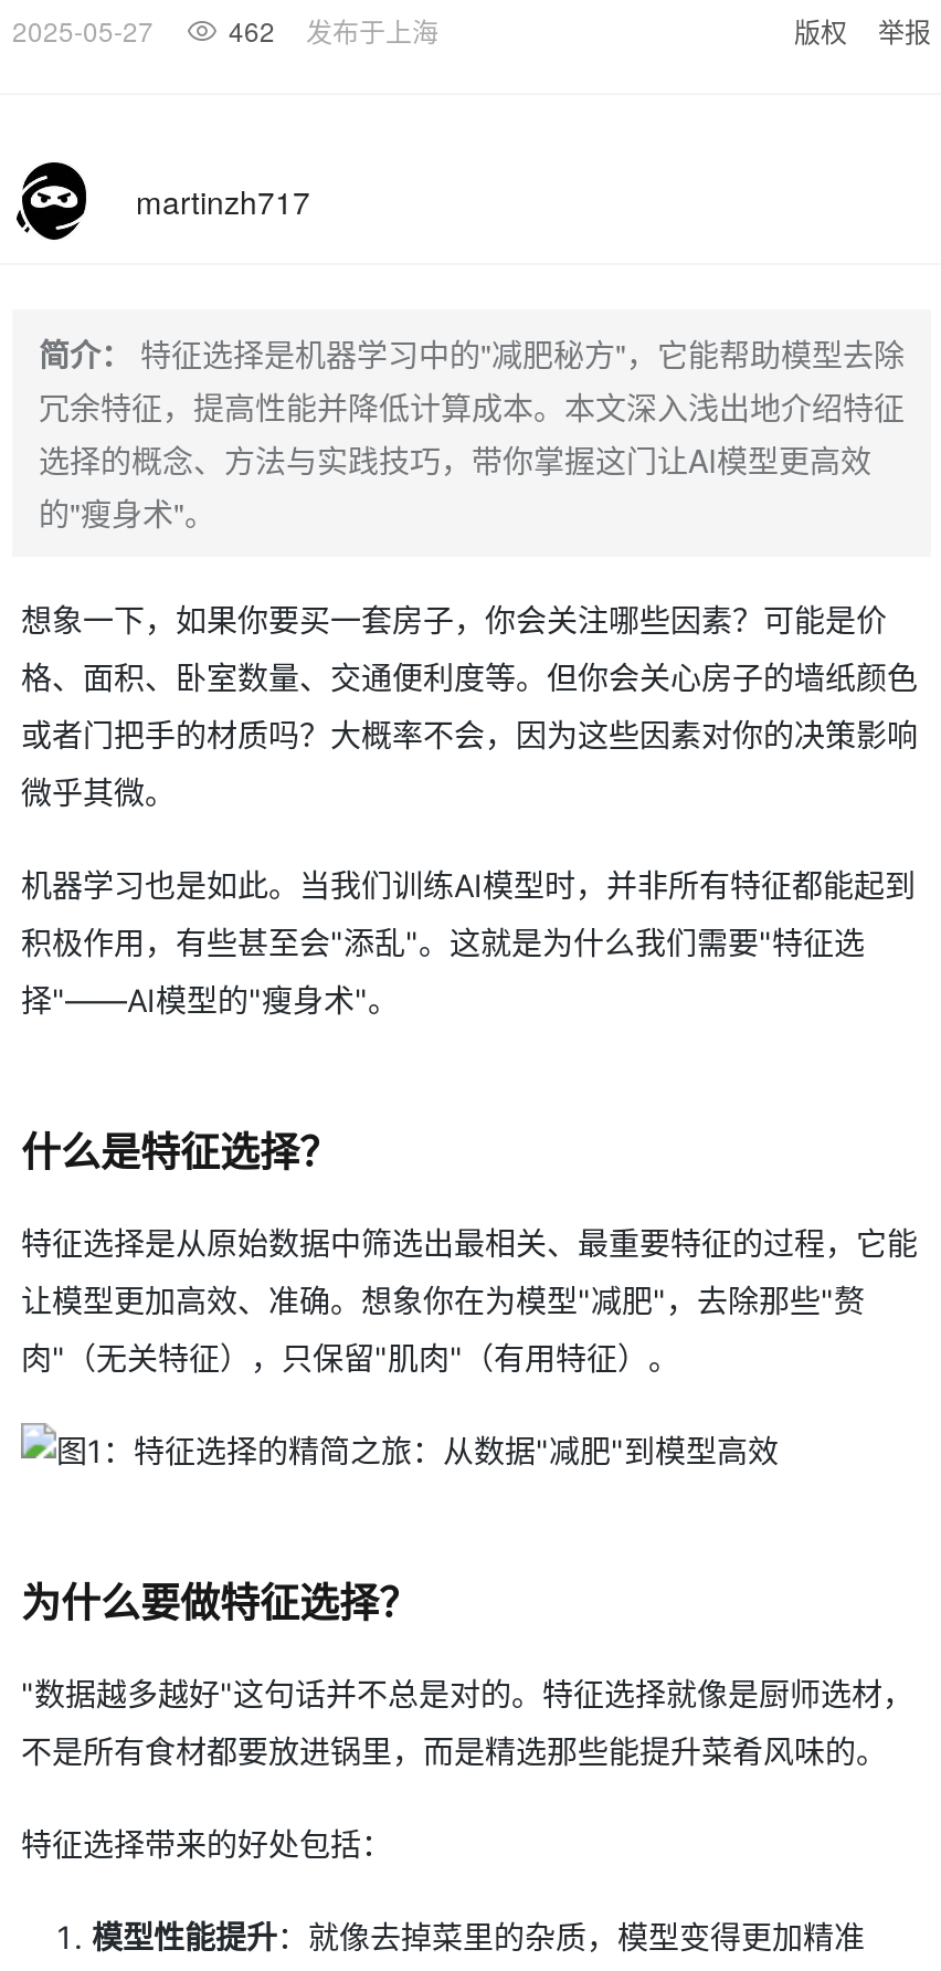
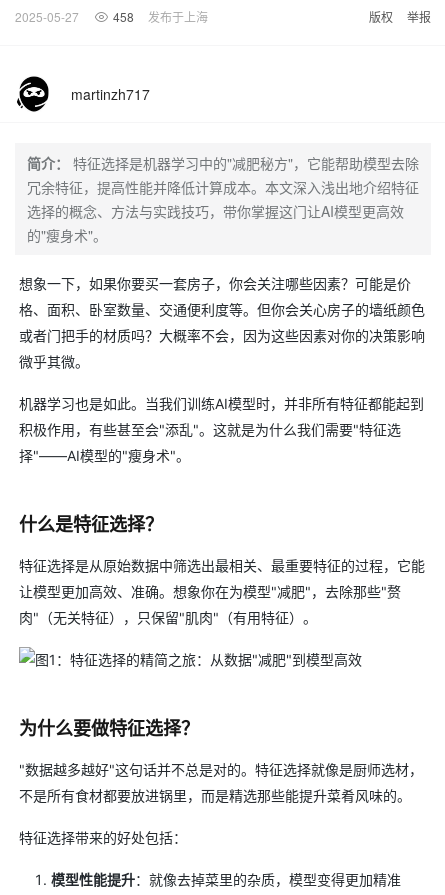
- 2025-05-27 462 发布于上海
+ 2025-05-27 458 发布于上海
